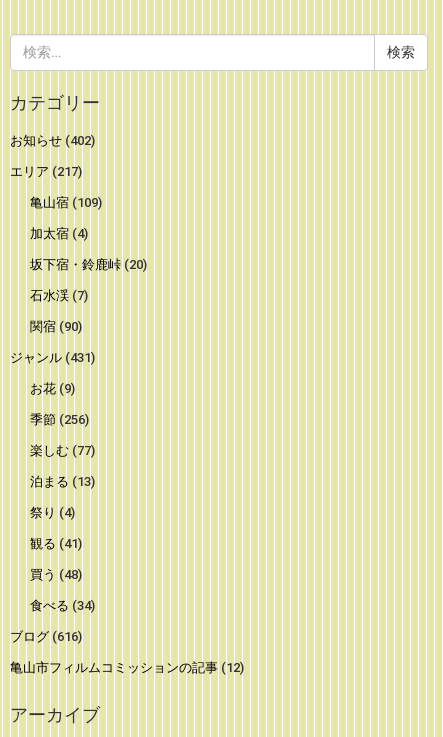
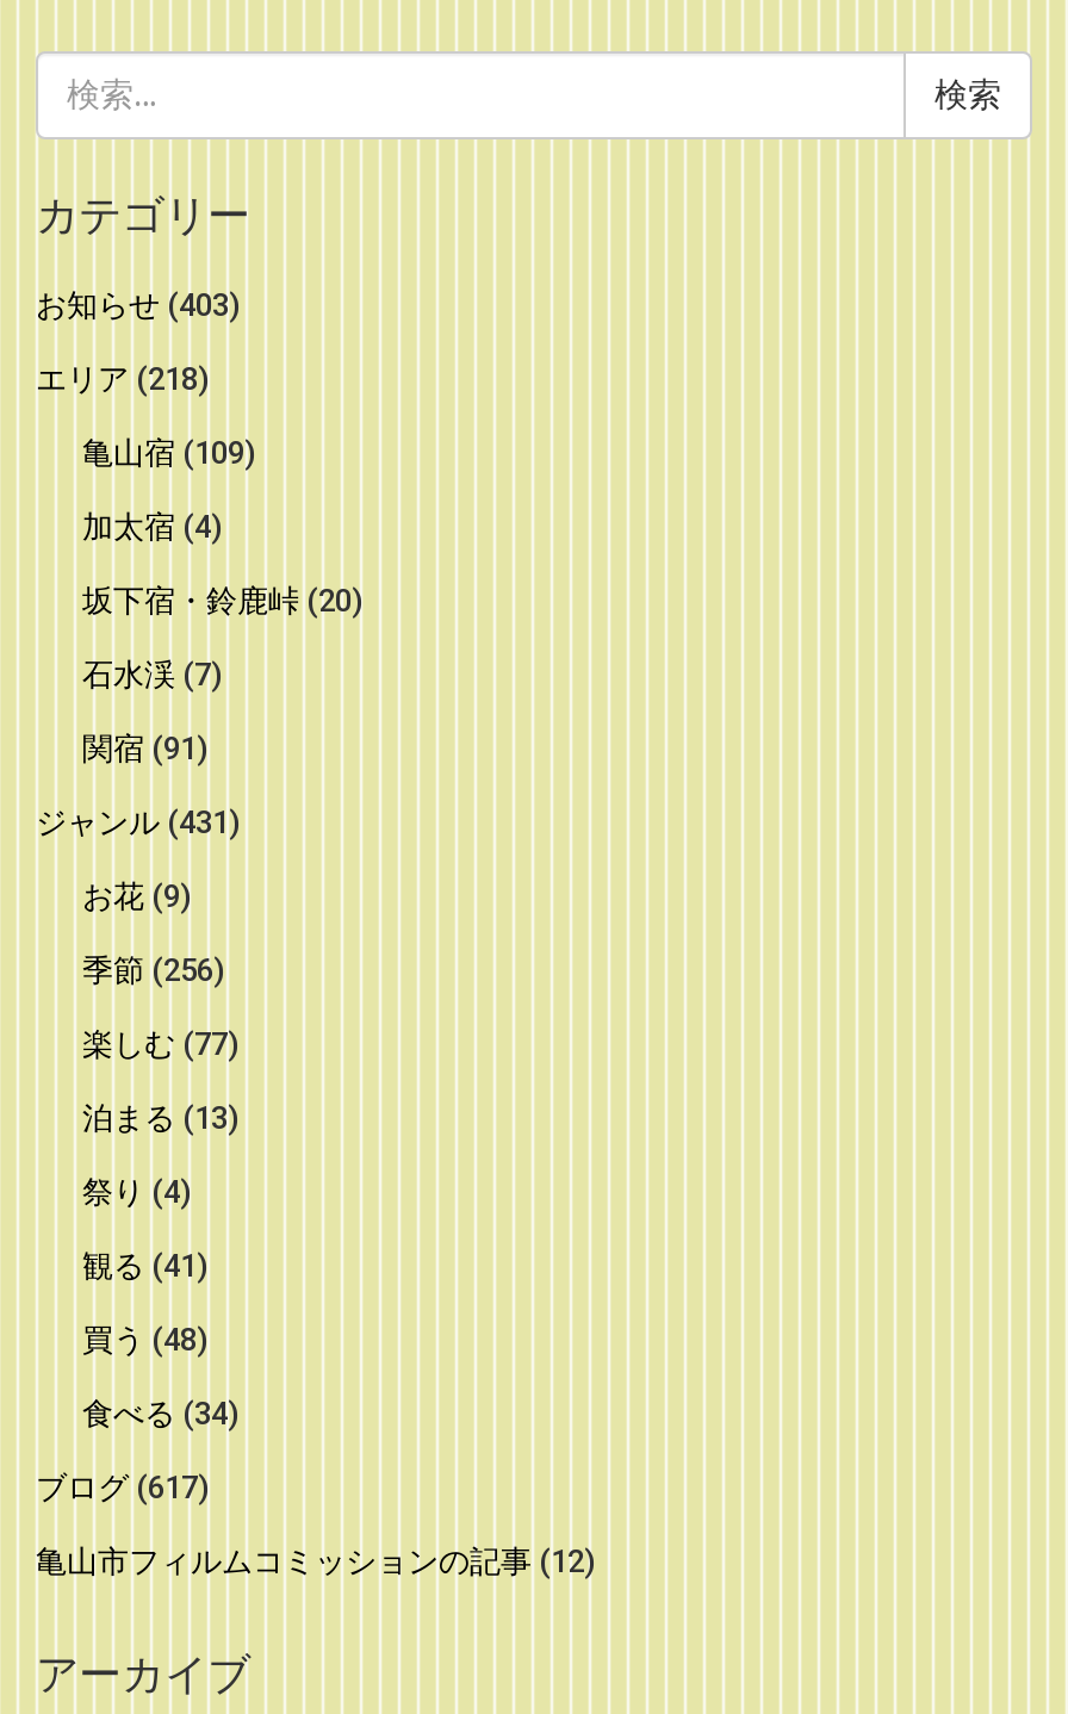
- お知らせ(402)
+ お知らせ(403)

- エリア(217)
+ エリア(218)

- 関宿(90)
+ 関宿(91)

- ブログ(616)
+ ブログ(617)
